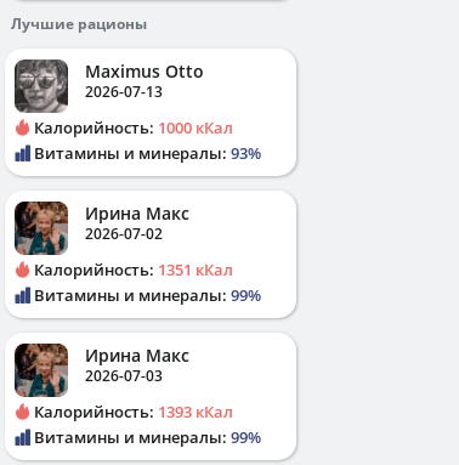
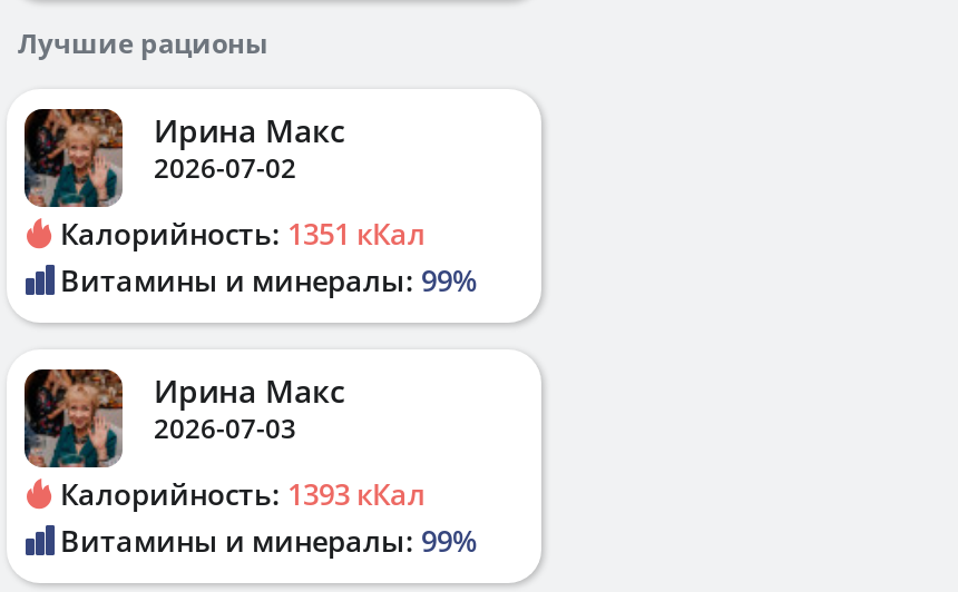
- [image]
- Maximus Otto
- 2026-07-13
- Калорийность: 1000 кКал
- Витамины и минералы: 93%
